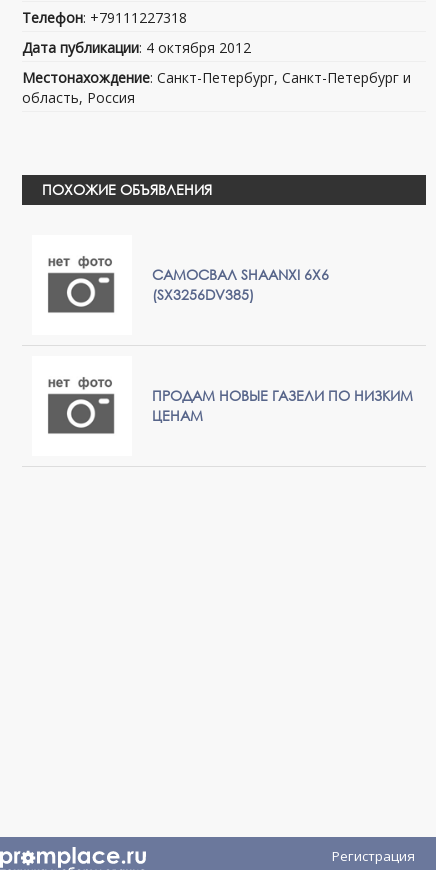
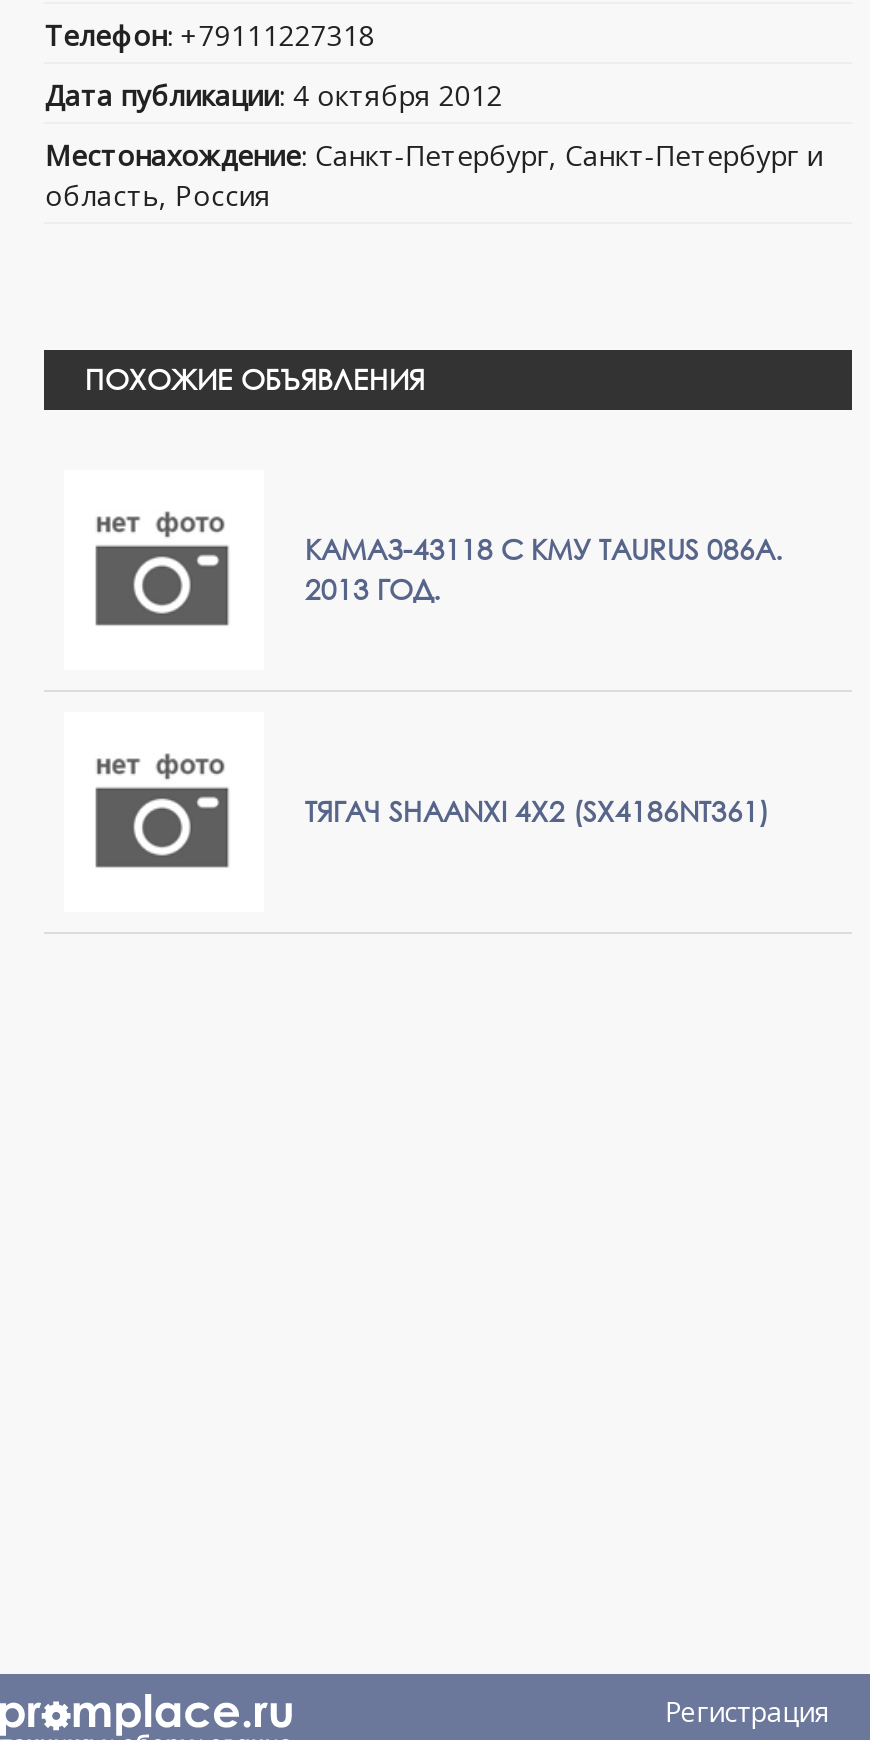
- САМОСВАЛ SHAANXI 6X6
- (SX3256DV385)
+ КАМАЗ-43118 C КМУ TAURUS 086A.
+ 2013 ГОД.

- ПРОДАМ НОВЫЕ ГАЗЕЛИ ПО НИЗКИМ
- ЦЕНАМ
+ ТЯГАЧ SHAANXI 4X2 (SX4186NT361)
